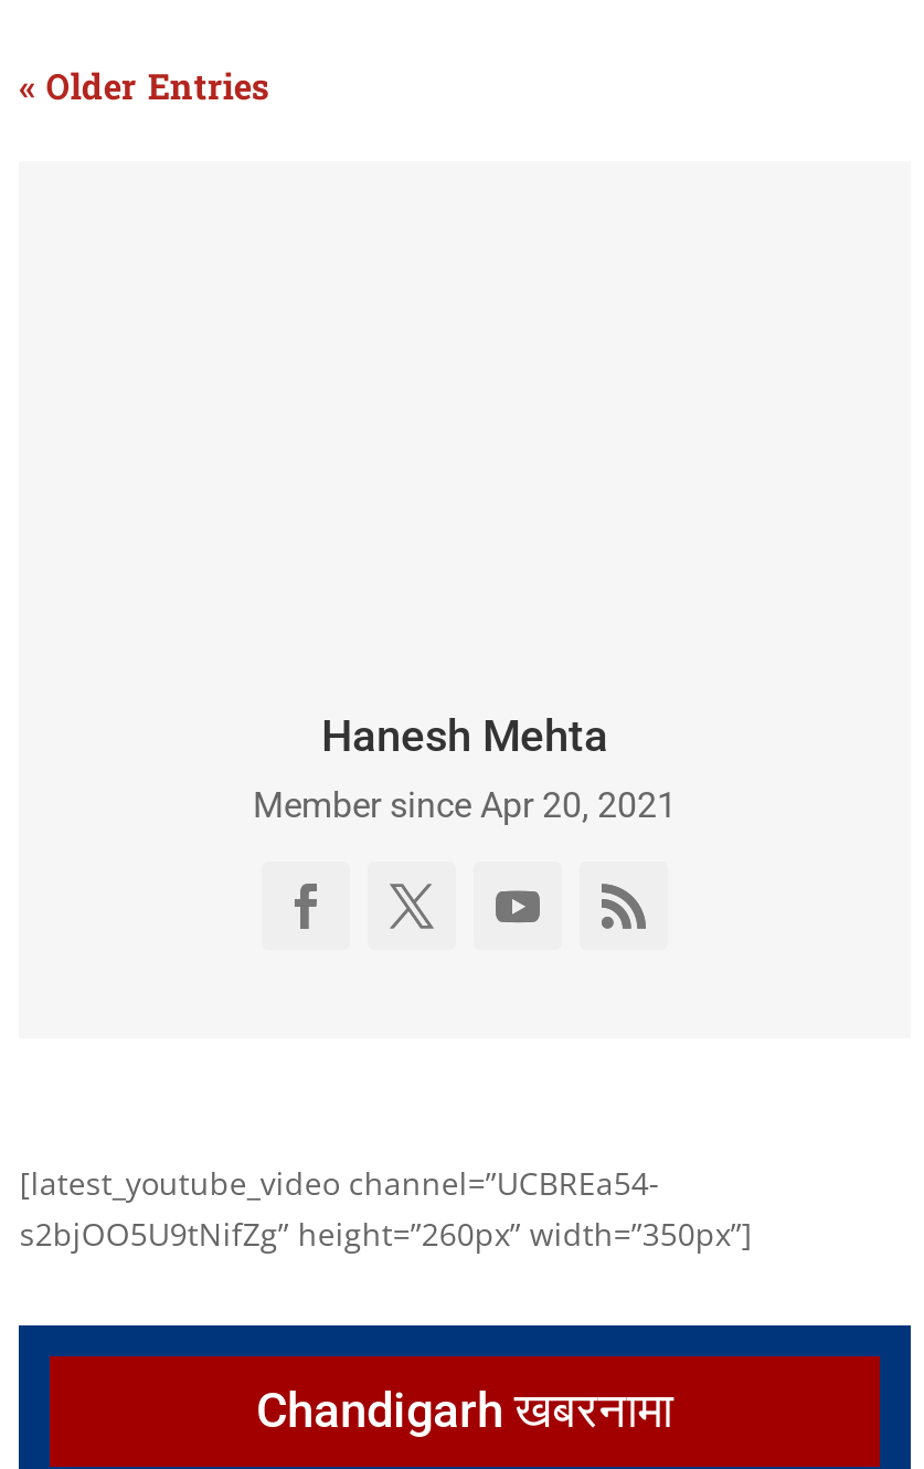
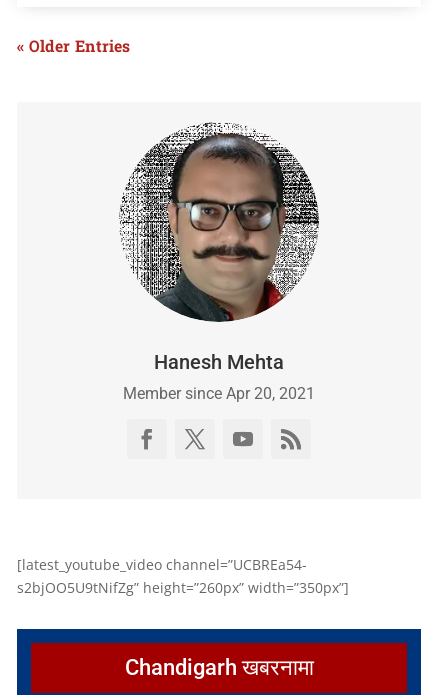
+ [image]
